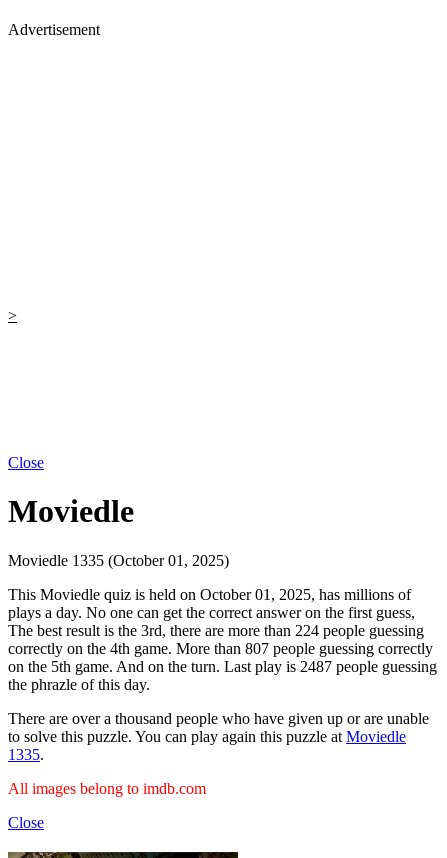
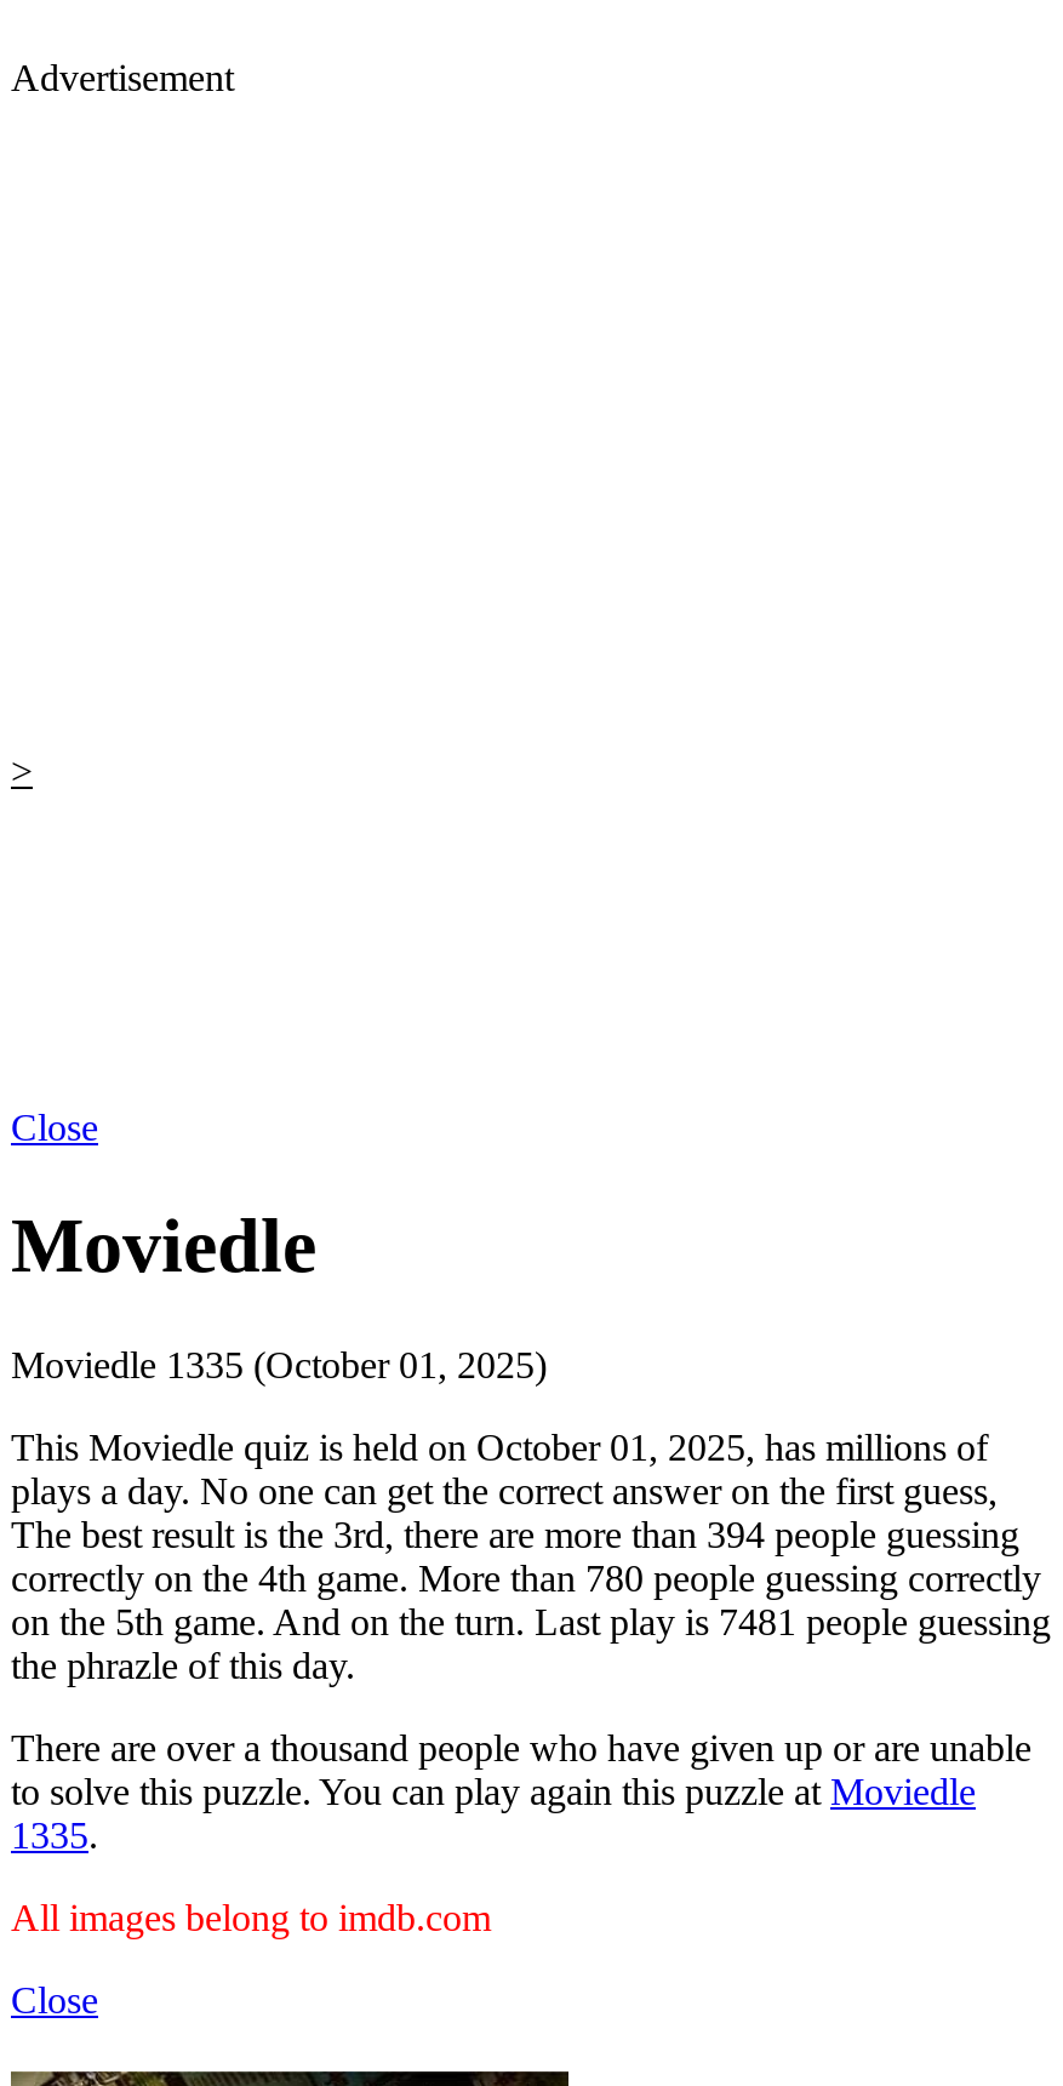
- The best result is the 3rd, there are more than 224 people guessing
+ The best result is the 3rd, there are more than 394 people guessing

- correctly on the 4th game. More than 807 people guessing correctly
+ correctly on the 4th game. More than 780 people guessing correctly

- on the 5th game. And on the turn. Last play is 2487 people guessing
+ on the 5th game. And on the turn. Last play is 7481 people guessing
